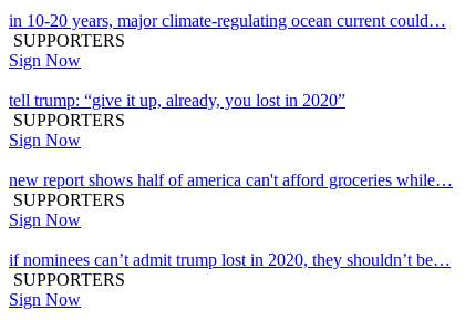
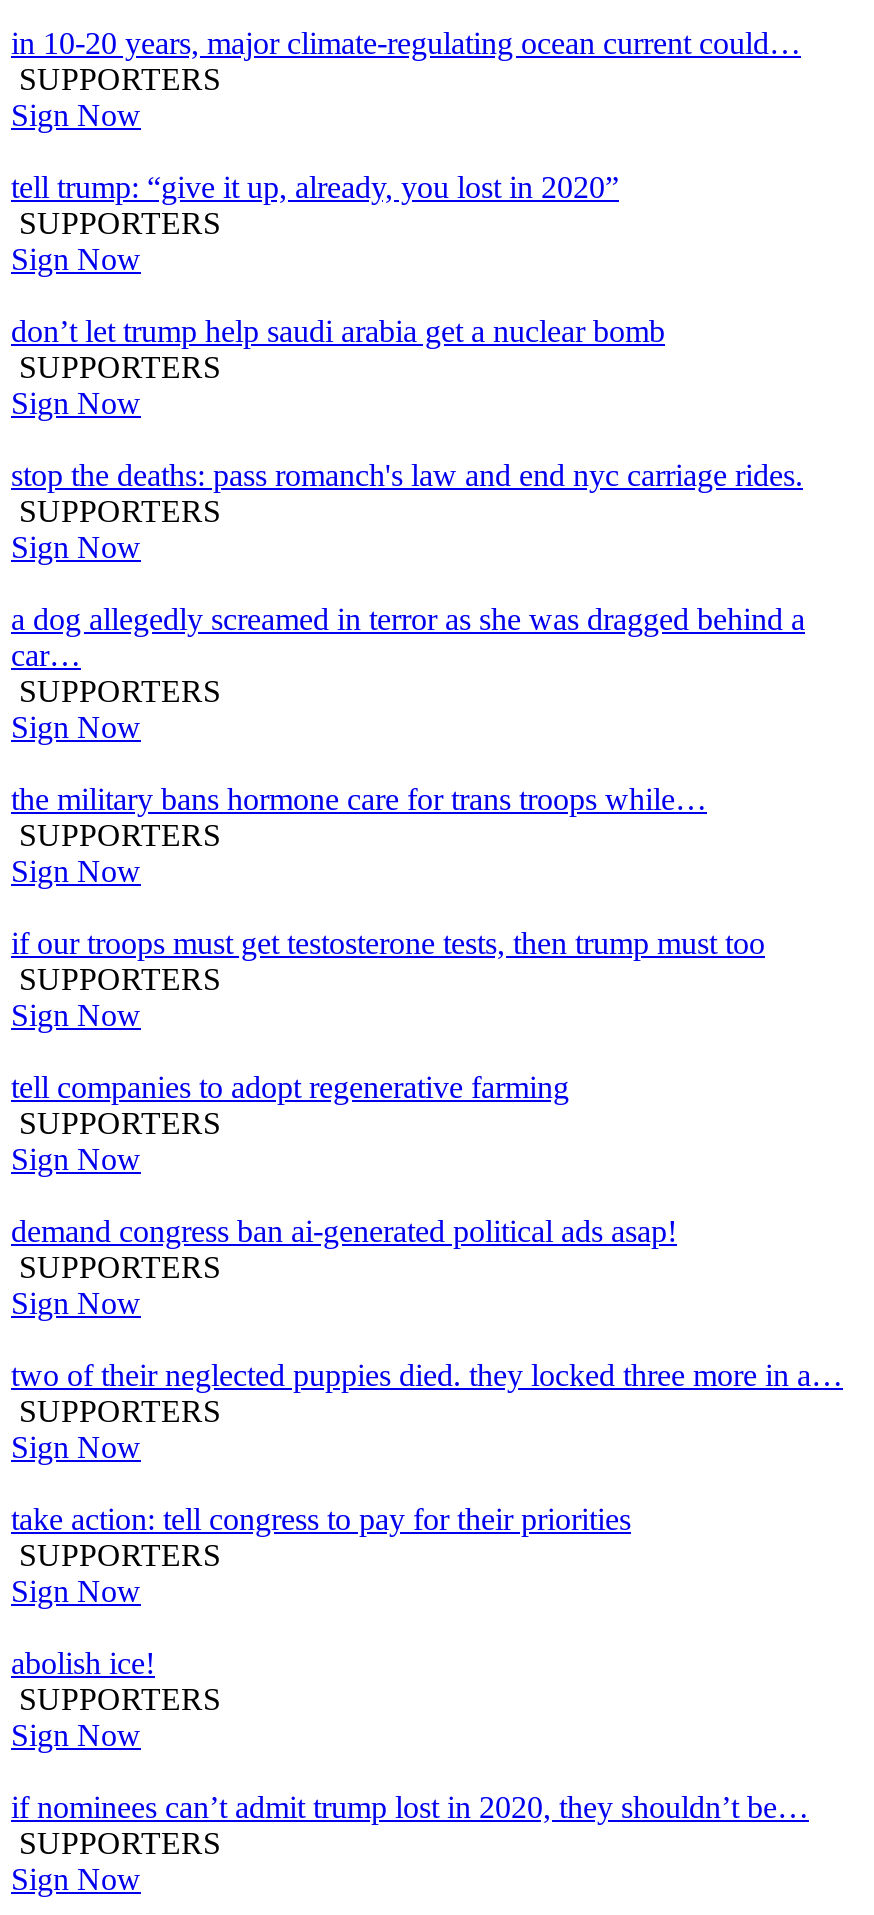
- new report shows half of america can't afford groceries while…
+ don’t let trump help saudi arabia get a nuclear bomb
+ SUPPORTERS
+ Sign Now
+ stop the deaths: pass romanch's law and end nyc carriage rides.
+ SUPPORTERS
+ Sign Now
+ a dog allegedly screamed in terror as she was dragged behind a
+ car…
+ SUPPORTERS
+ Sign Now
+ the military bans hormone care for trans troops while…
+ SUPPORTERS
+ Sign Now
+ if our troops must get testosterone tests, then trump must too
+ SUPPORTERS
+ Sign Now
+ tell companies to adopt regenerative farming
+ SUPPORTERS
+ Sign Now
+ demand congress ban ai-generated political ads asap!
+ SUPPORTERS
+ Sign Now
+ two of their neglected puppies died. they locked three more in a…
+ SUPPORTERS
+ Sign Now
+ take action: tell congress to pay for their priorities
+ SUPPORTERS
+ Sign Now
+ abolish ice!
